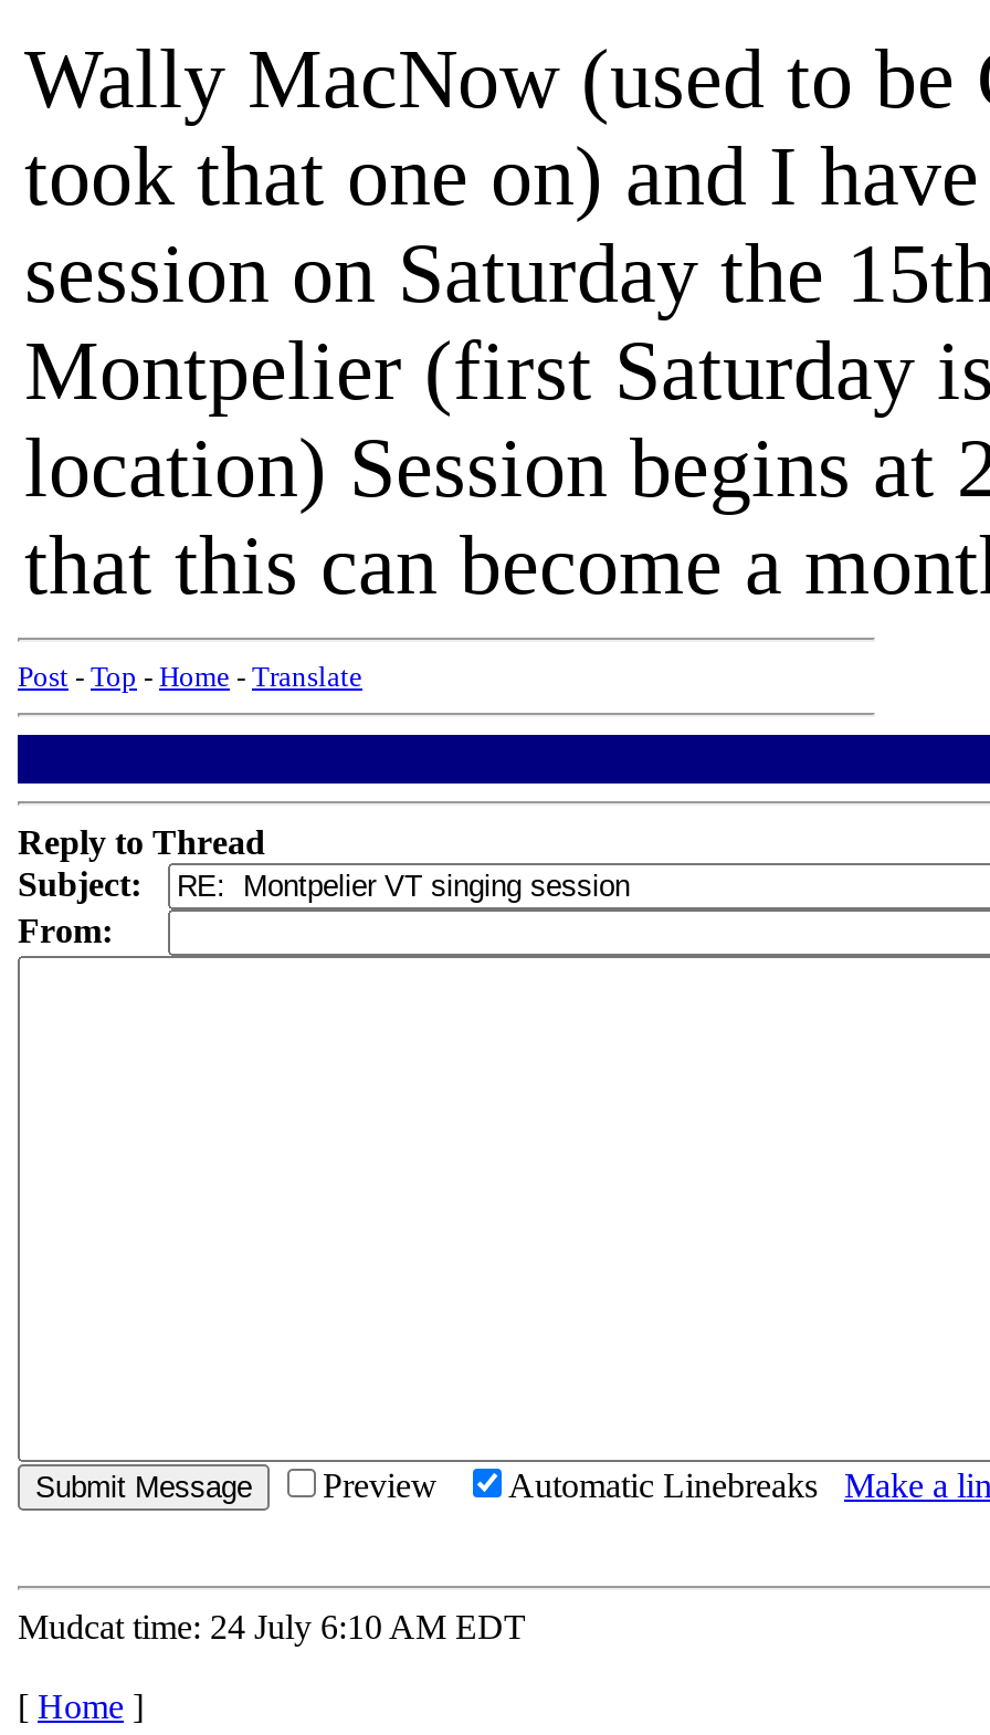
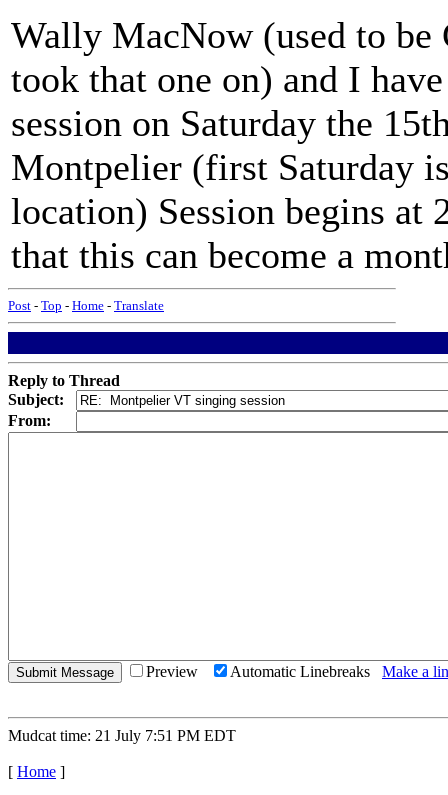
- Mudcat time: 24 July 6:10 AM EDT
+ Mudcat time: 21 July 7:51 PM EDT
